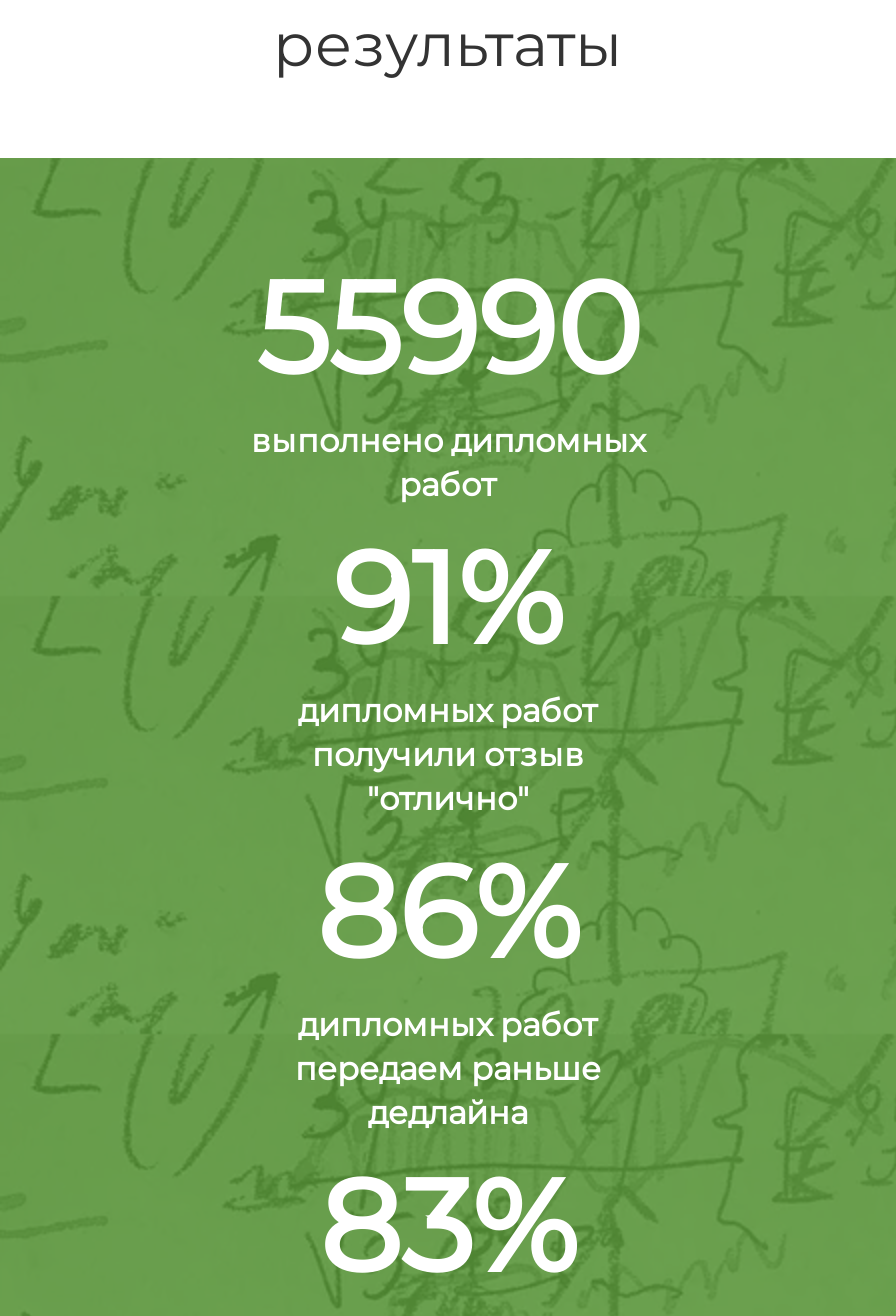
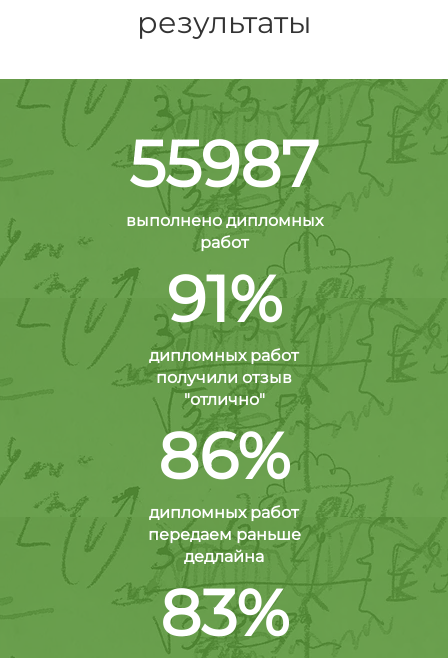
- 55990
+ 55987
